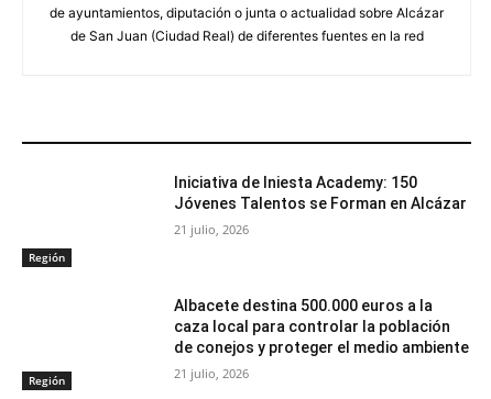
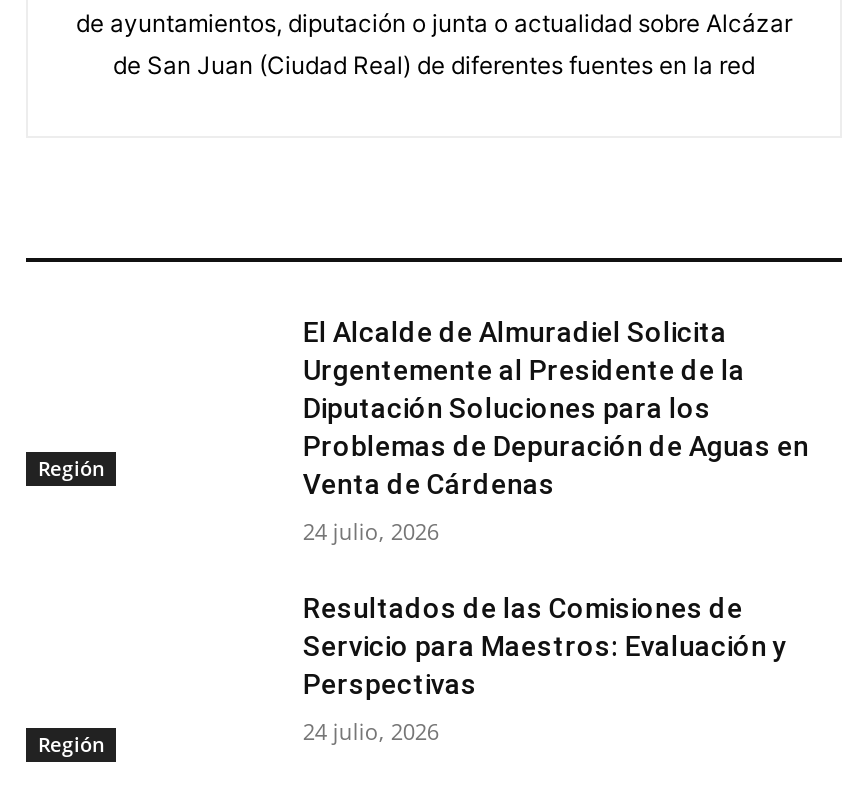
- Iniciativa de Iniesta Academy: 150
- Jóvenes Talentos se Forman en Alcázar
+ El Alcalde de Almuradiel Solicita
+ Urgentemente al Presidente de la
+ Diputación Soluciones para los
+ Problemas de Depuración de Aguas en
+ Venta de Cárdenas

- 21 julio, 2026
+ 24 julio, 2026

- Albacete destina 500.000 euros a la
- caza local para controlar la población
- de conejos y proteger el medio ambiente
+ Resultados de las Comisiones de
+ Servicio para Maestros: Evaluación y
+ Perspectivas

- 21 julio, 2026
+ 24 julio, 2026
